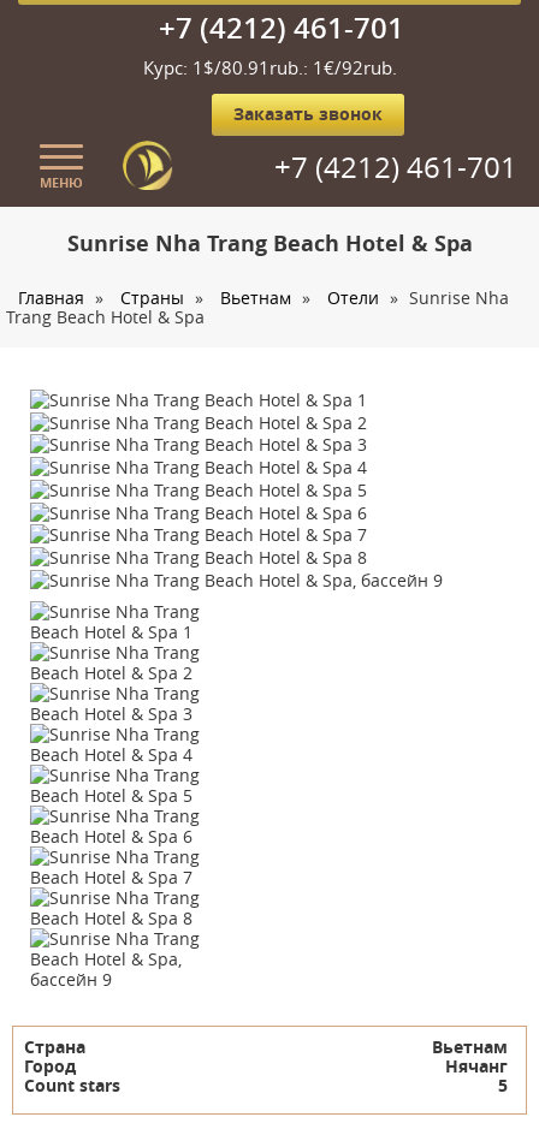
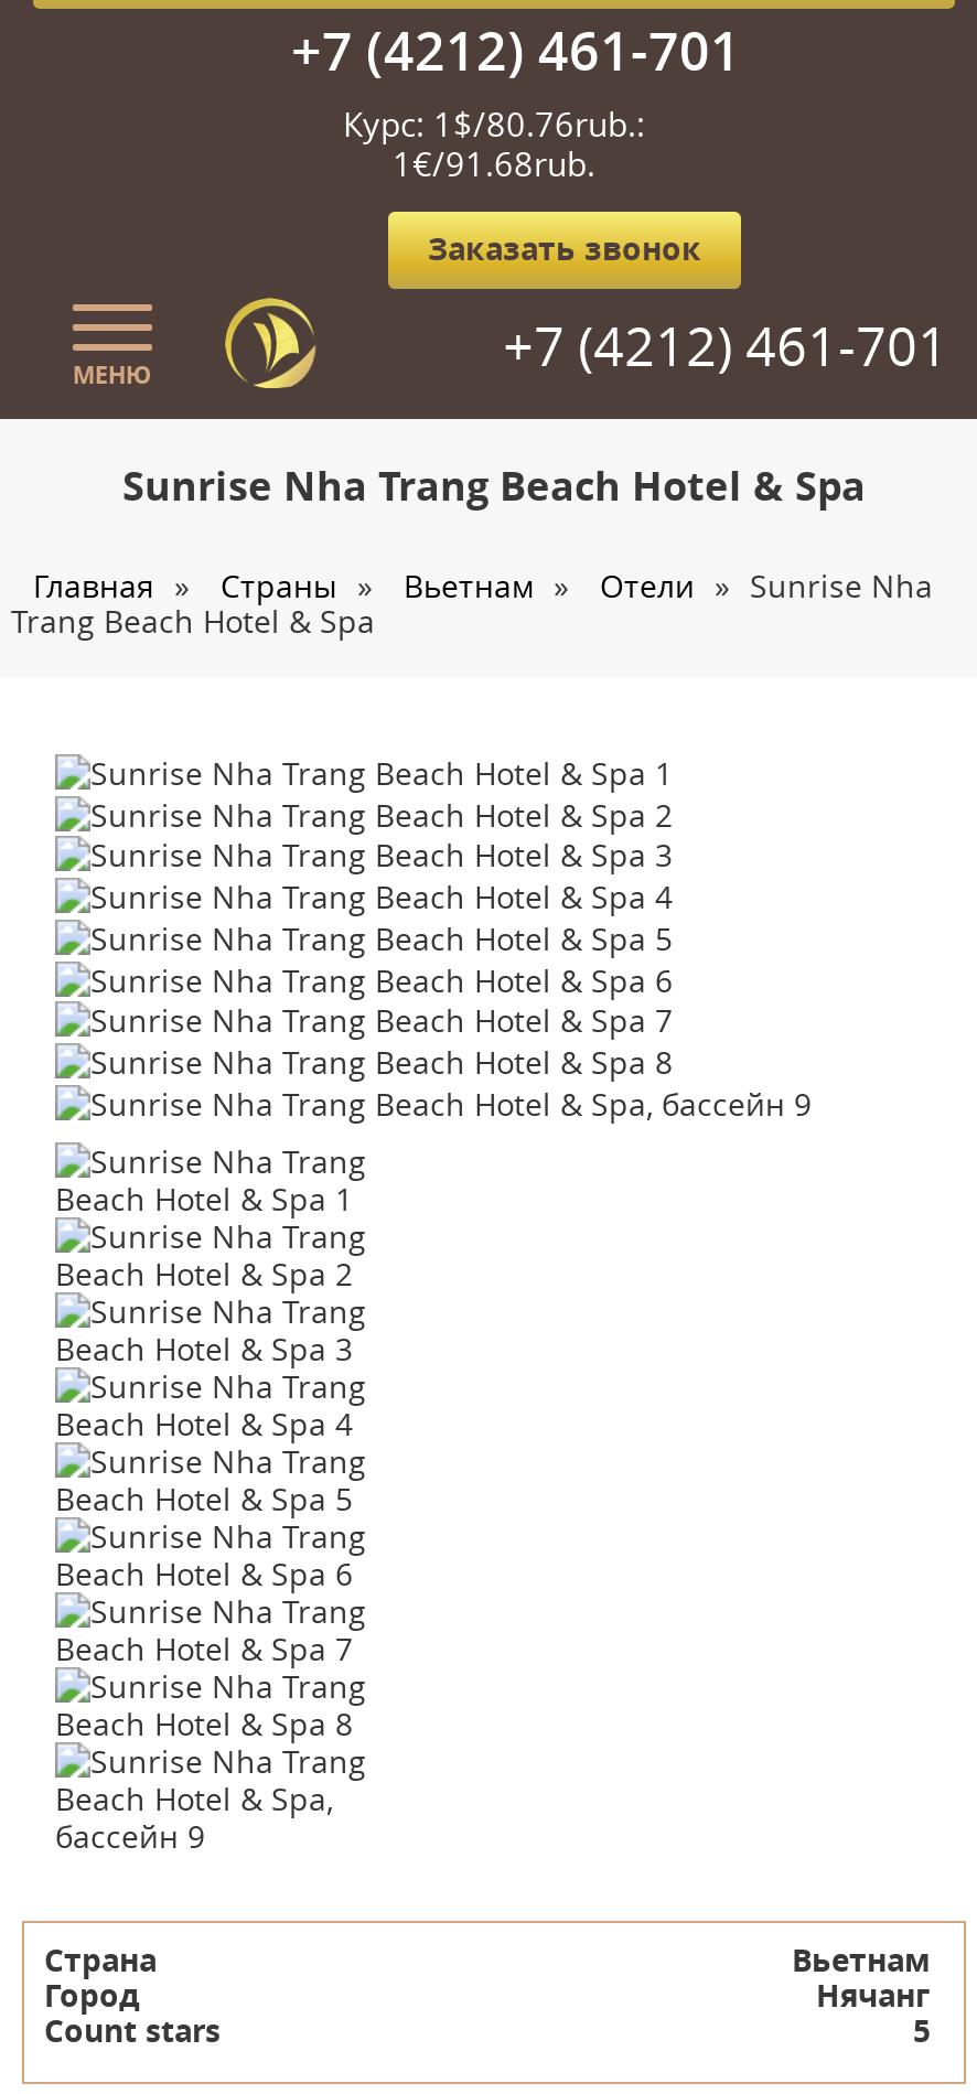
- Курс: 1$/80.91rub.: 1€/92rub.
+ Курс: 1$/80.76rub.:
+ 1€/91.68rub.
